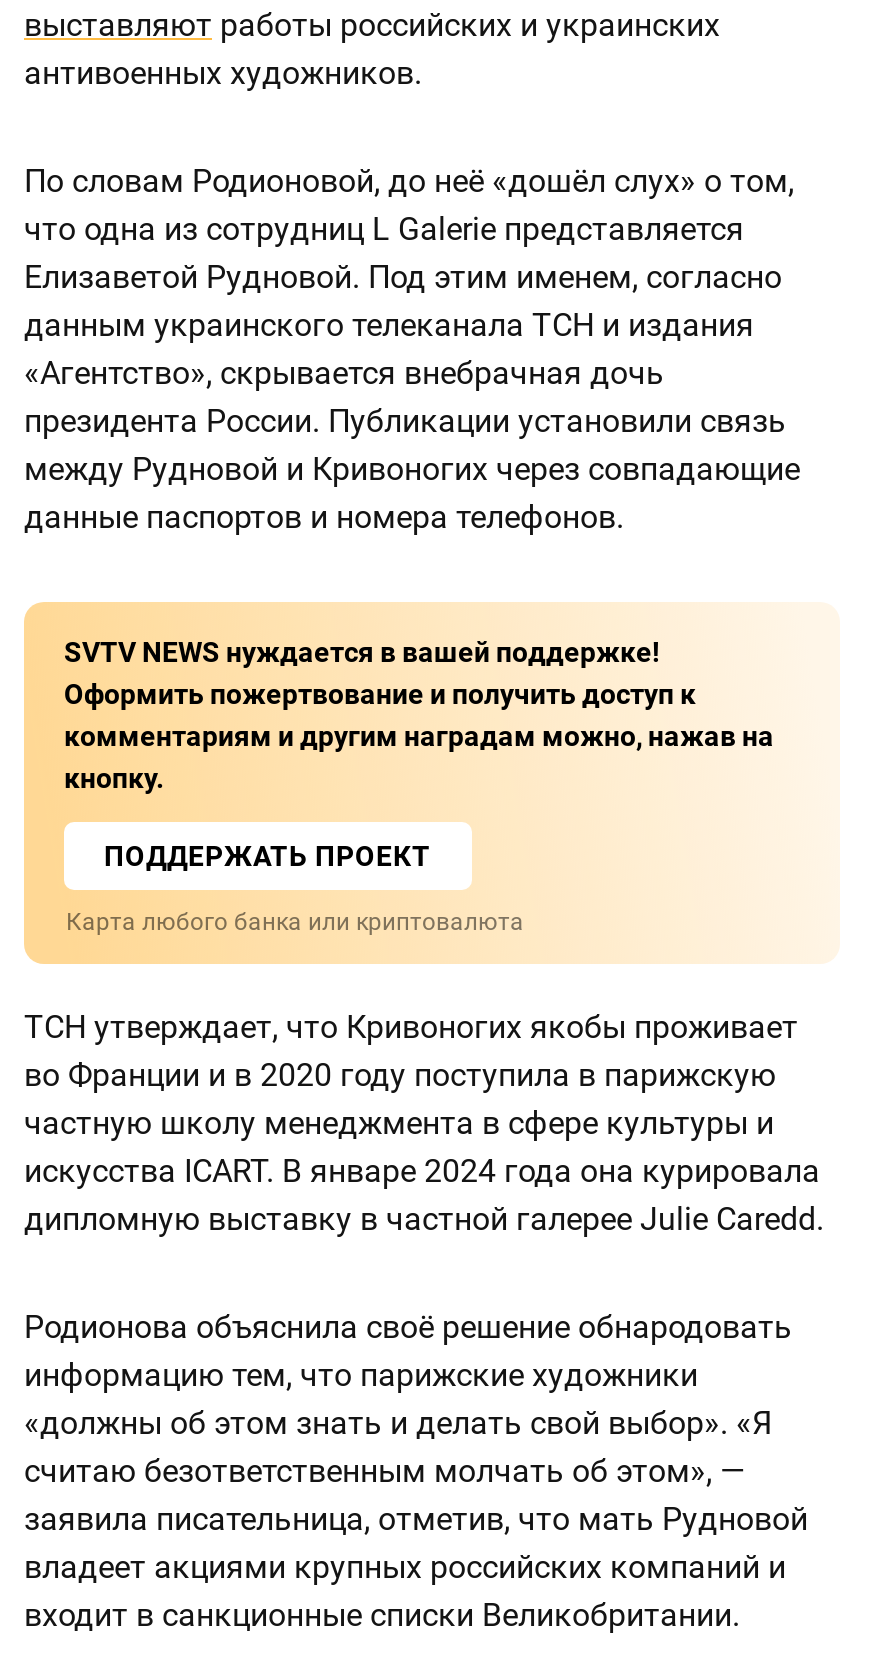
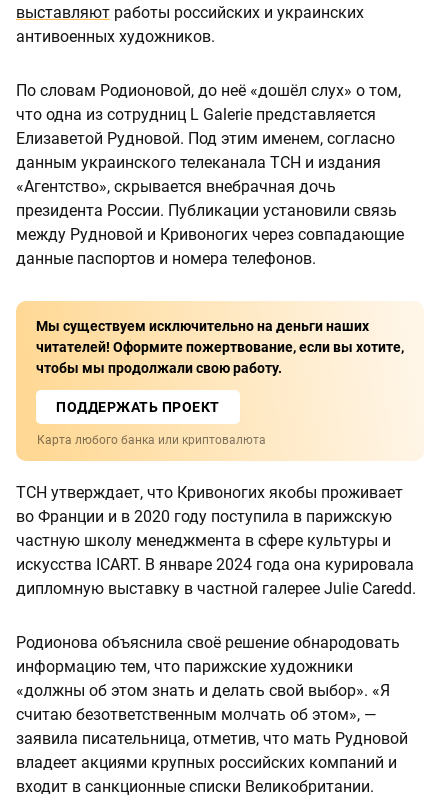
- SVTV NEWS нуждается в вашей поддержке!
- Оформить пожертвование и получить доступ к
- комментариям и другим наградам можно, нажав на
- кнопку.
+ Мы существуем исключительно на деньги наших
+ читателей! Оформите пожертвование, если вы хотите,
+ чтобы мы продолжали свою работу.
